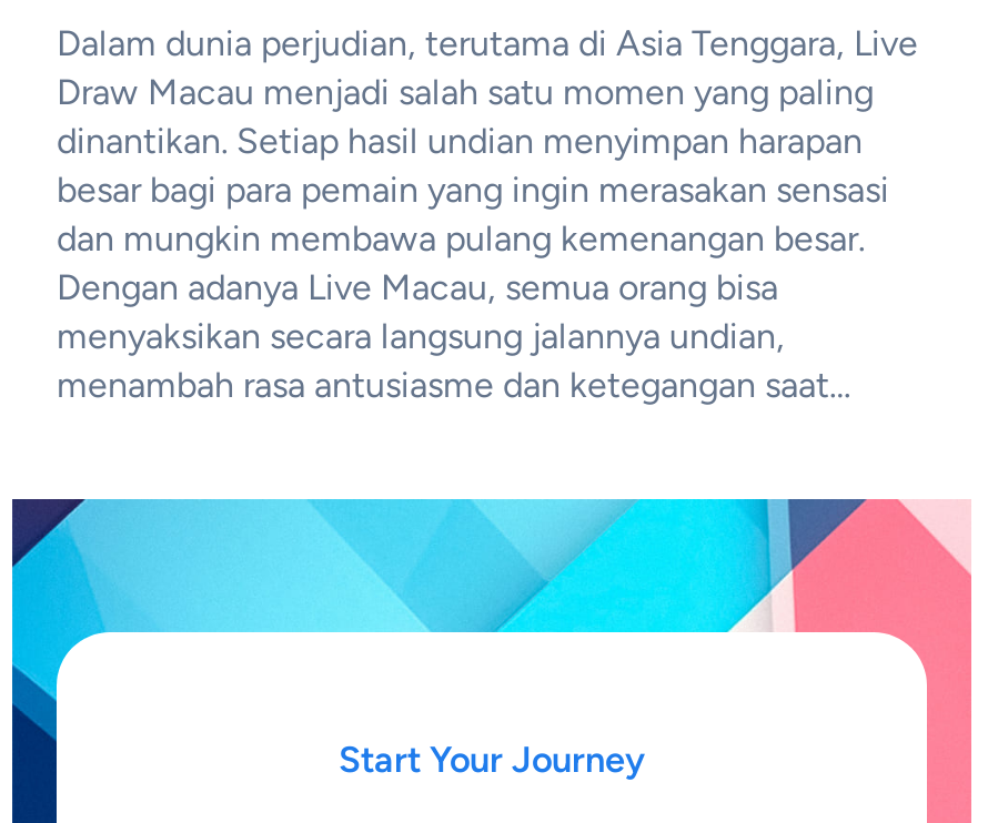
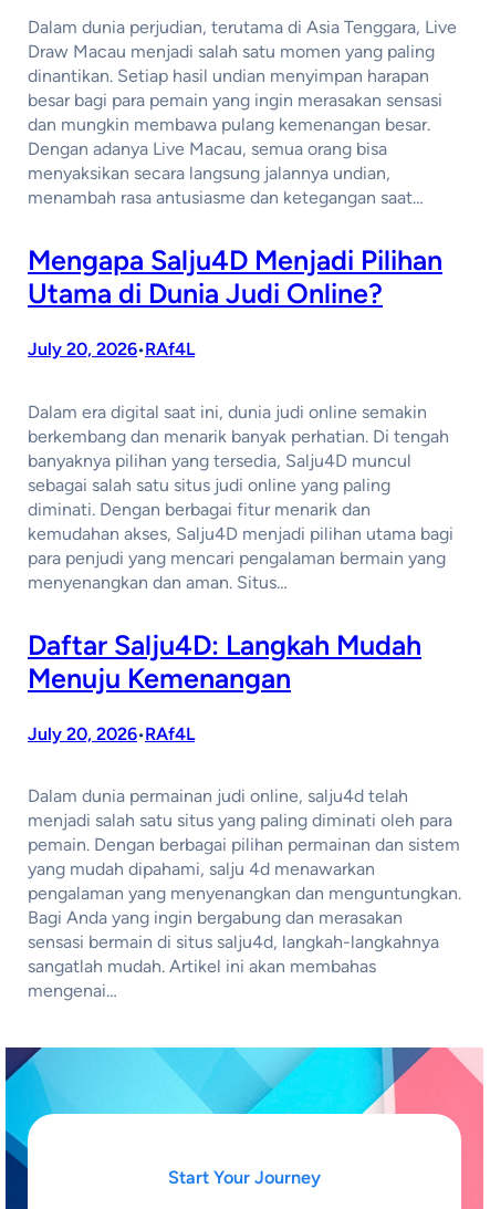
+ Mengapa Salju4D Menjadi Pilihan
+ Utama di Dunia Judi Online?
+ July 20, 2026•RAf4L
+ Dalam era digital saat ini, dunia judi online semakin
+ berkembang dan menarik banyak perhatian. Di tengah
+ banyaknya pilihan yang tersedia, Salju4D muncul
+ sebagai salah satu situs judi online yang paling
+ diminati. Dengan berbagai fitur menarik dan
+ kemudahan akses, Salju4D menjadi pilihan utama bagi
+ para penjudi yang mencari pengalaman bermain yang
+ menyenangkan dan aman. Situs…
+ Daftar Salju4D: Langkah Mudah
+ Menuju Kemenangan
+ July 20, 2026•RAf4L
+ Dalam dunia permainan judi online, salju4d telah
+ menjadi salah satu situs yang paling diminati oleh para
+ pemain. Dengan berbagai pilihan permainan dan sistem
+ yang mudah dipahami, salju 4d menawarkan
+ pengalaman yang menyenangkan dan menguntungkan.
+ Bagi Anda yang ingin bergabung dan merasakan
+ sensasi bermain di situs salju4d, langkah-langkahnya
+ sangatlah mudah. Artikel ini akan membahas
+ mengenai…
